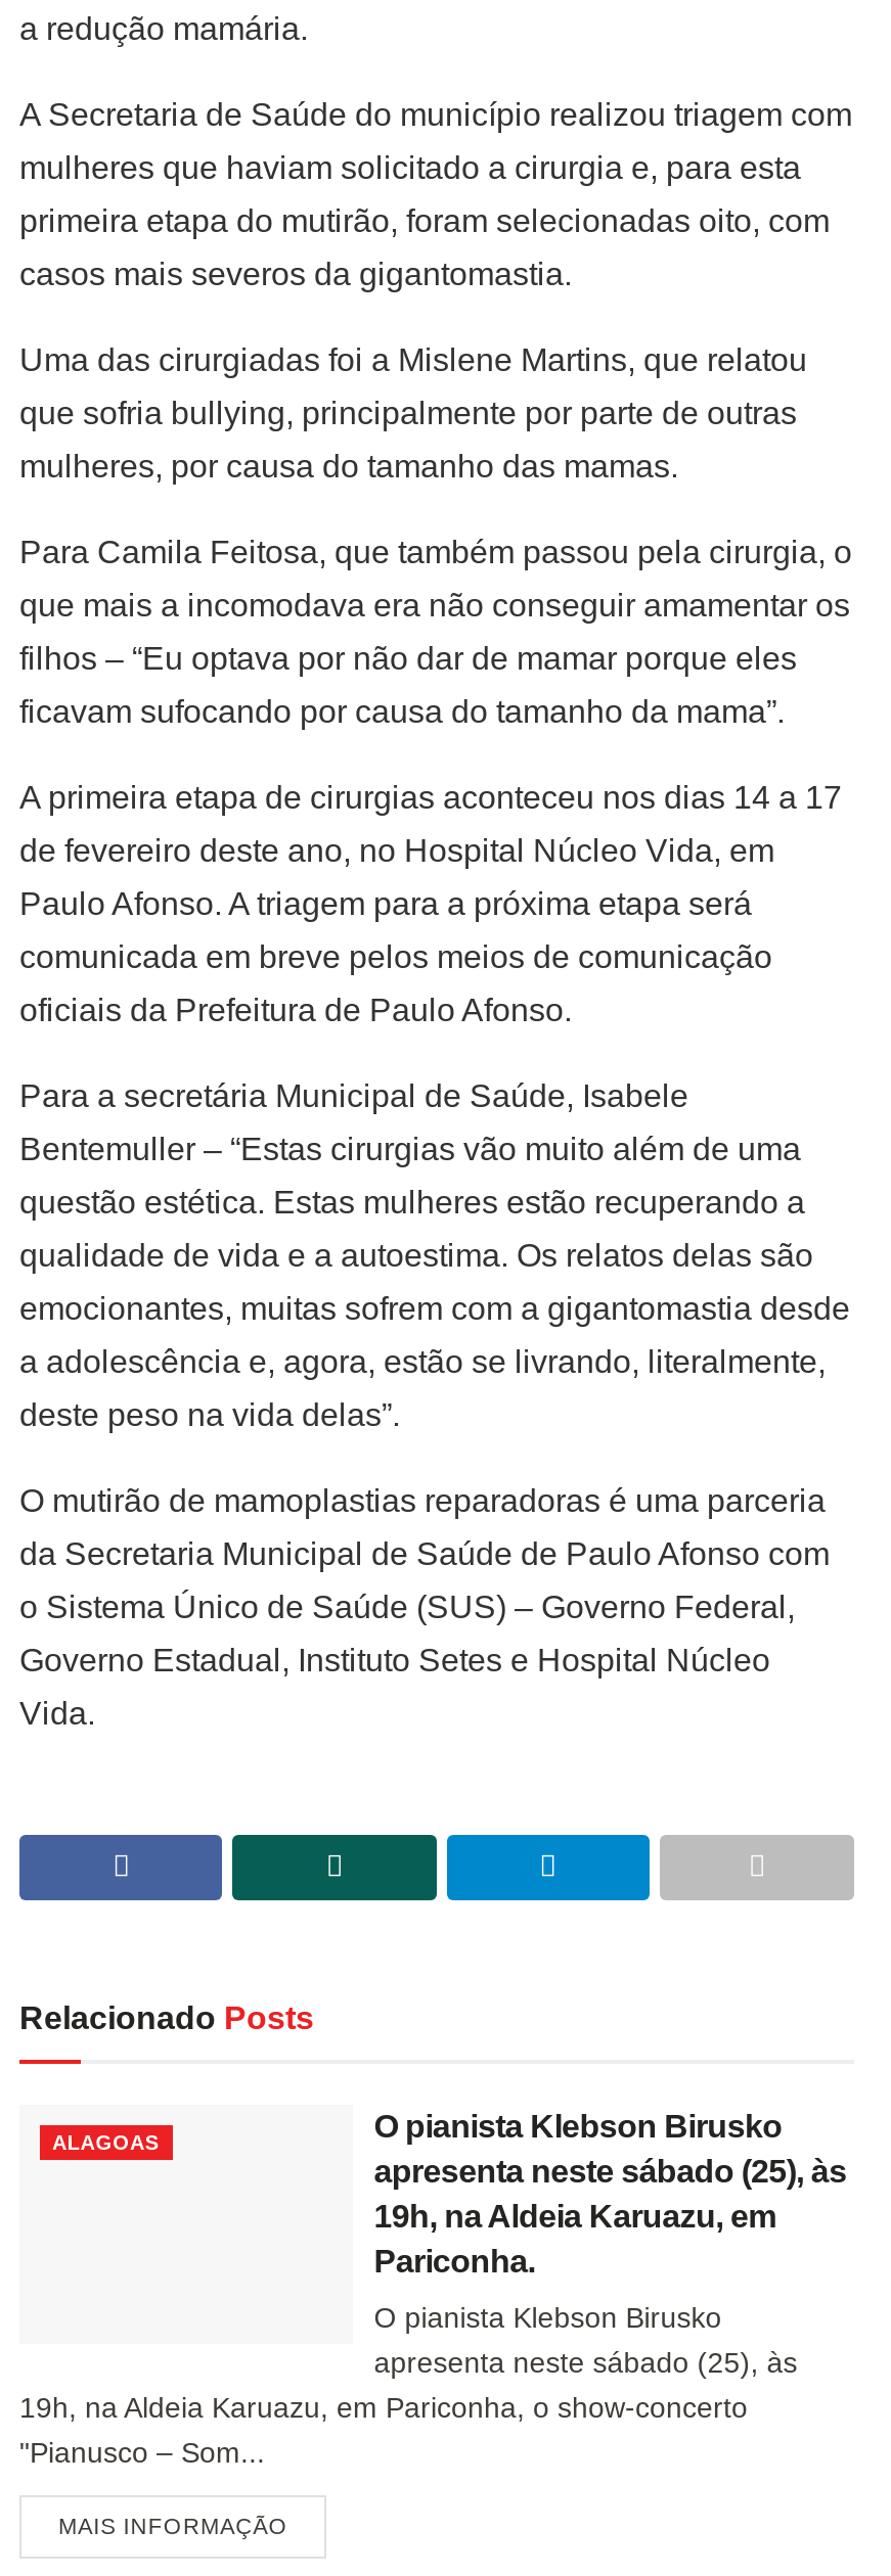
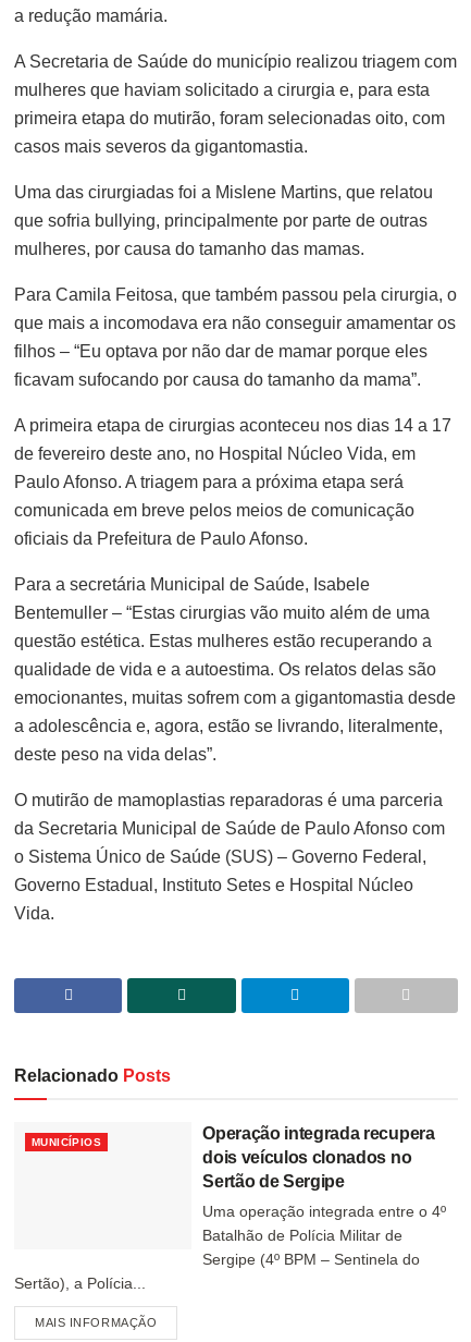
- ALAGOAS
- O pianista Klebson Birusko
- apresenta neste sábado (25), às
- 19h, na Aldeia Karuazu, em
- Pariconha.
+ MUNICÍPIOS
+ Operação integrada recupera
+ dois veículos clonados no
+ Sertão de Sergipe

- O pianista Klebson Birusko
- apresenta neste sábado (25), às
- 19h, na Aldeia Karuazu, em Pariconha, o show-concerto
- "Pianusco – Som...
+ Uma operação integrada entre o 4º
+ Batalhão de Polícia Militar de
+ Sergipe (4º BPM – Sentinela do
+ Sertão), a Polícia...
